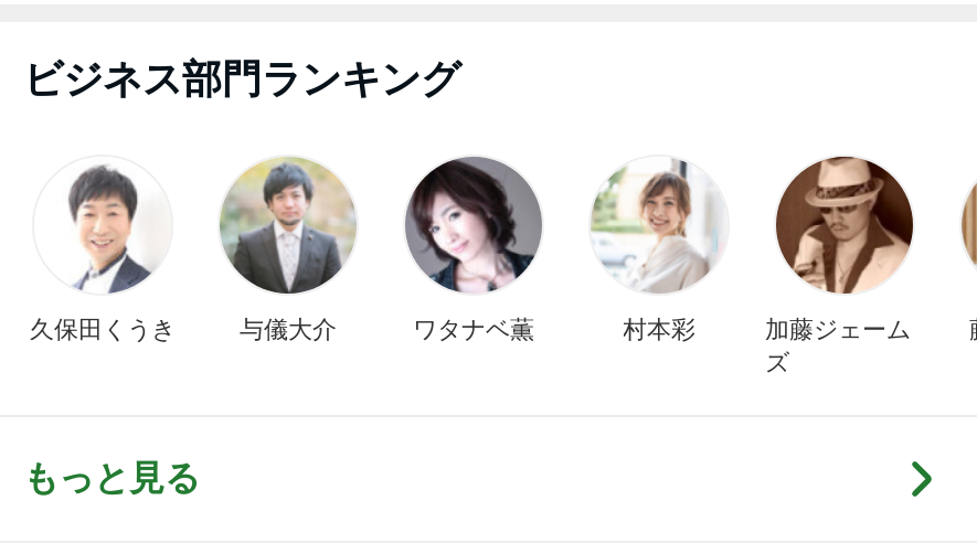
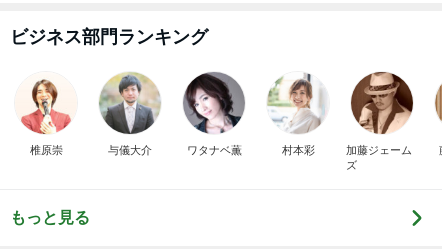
- [image]
- 久保田くうき
+ [image]
+ 椎原崇
